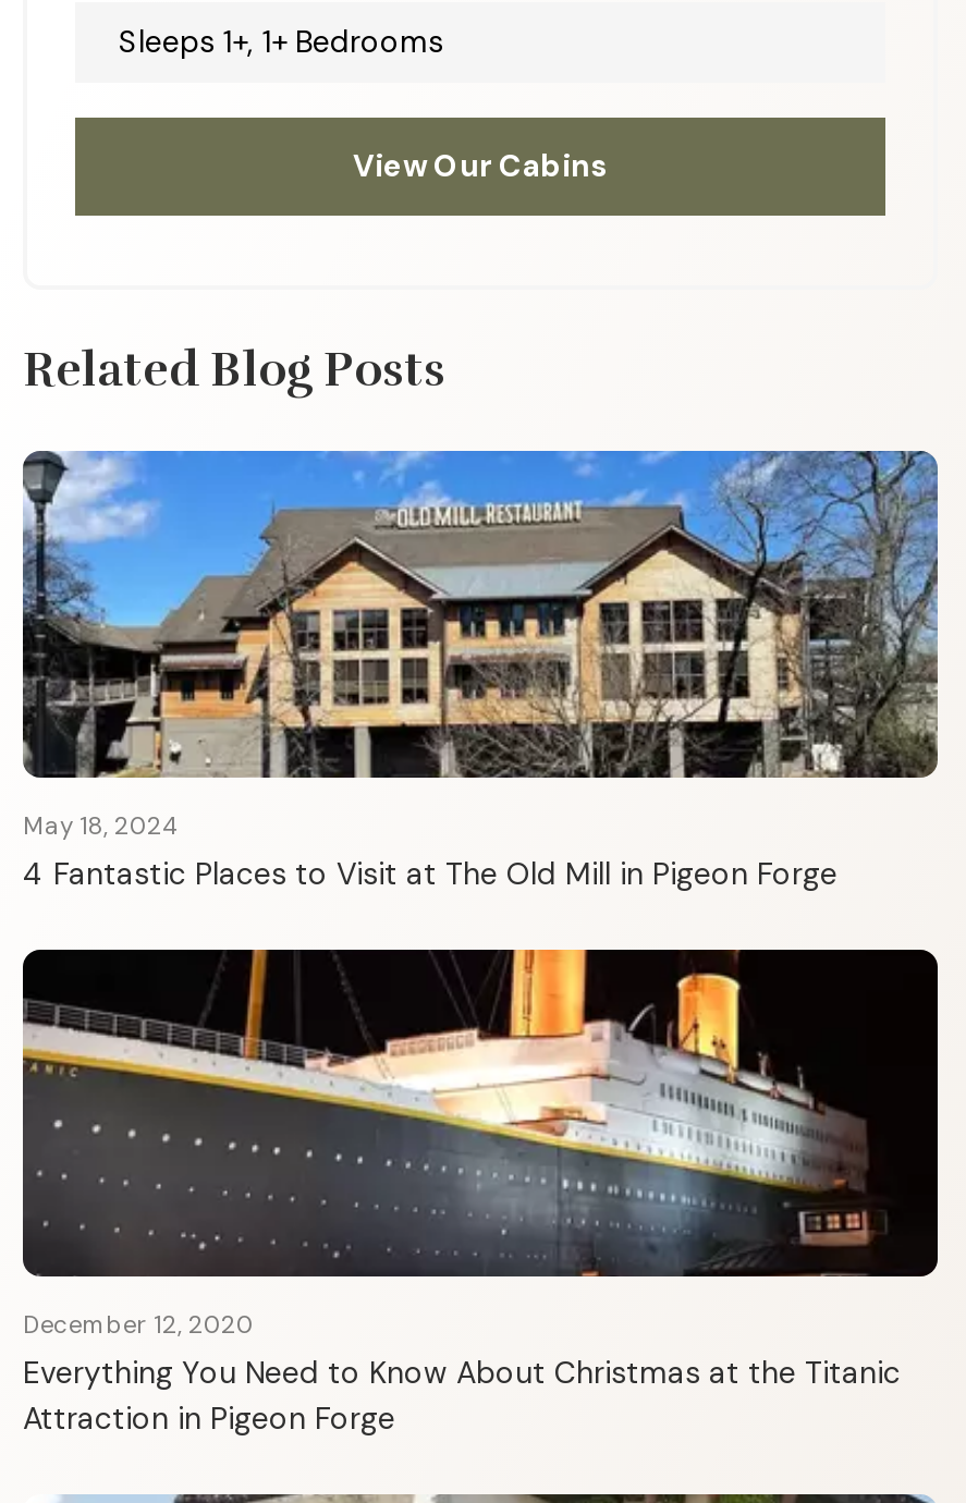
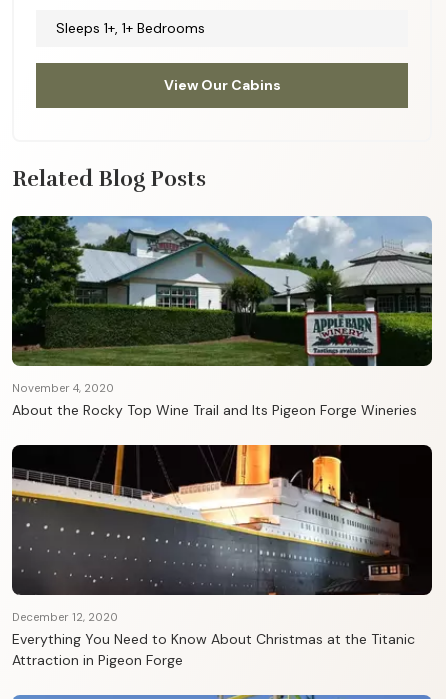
- [image]
- May 18, 2024
- 4 Fantastic Places to Visit at The Old Mill in Pigeon Forge
+ [image]
+ November 4, 2020
+ About the Rocky Top Wine Trail and Its Pigeon Forge Wineries
